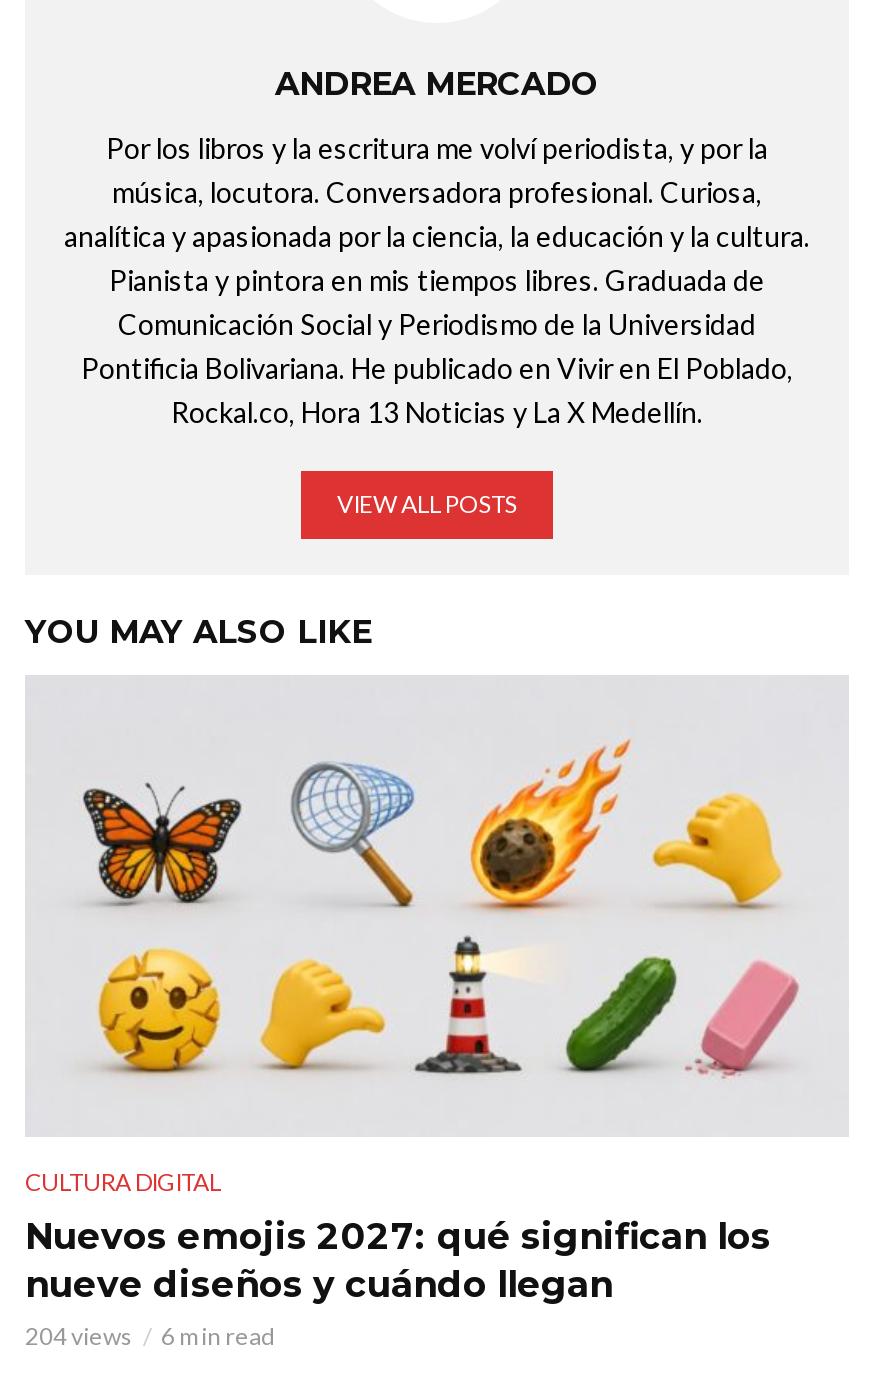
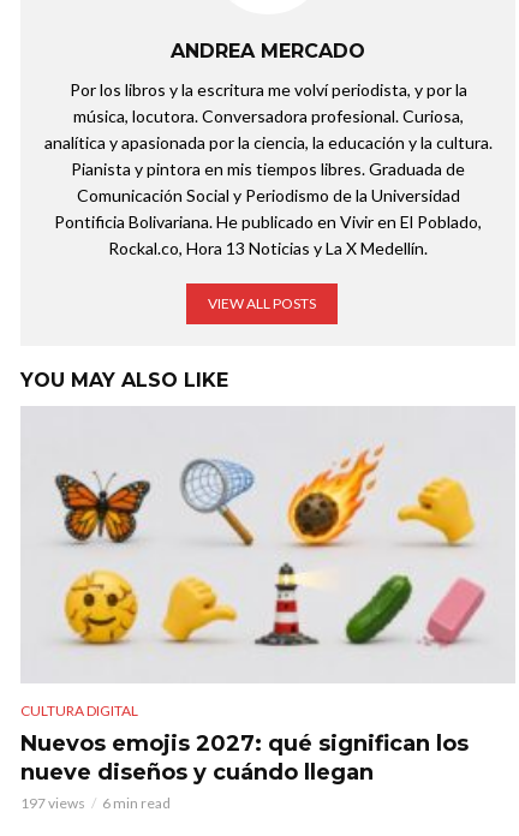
- 204 views 6 min read
+ 197 views 6 min read
